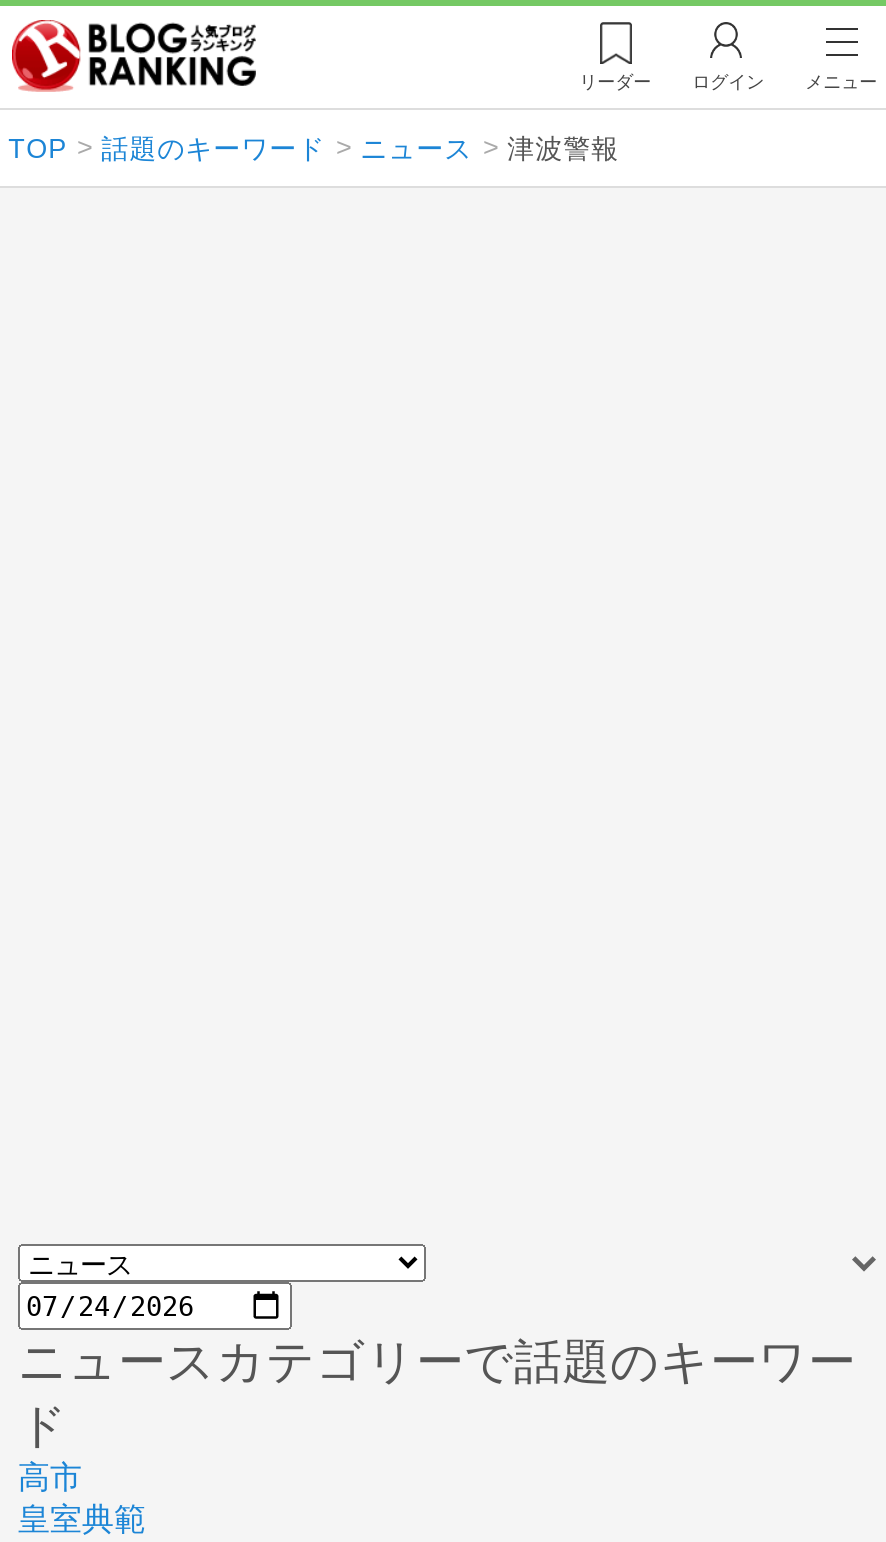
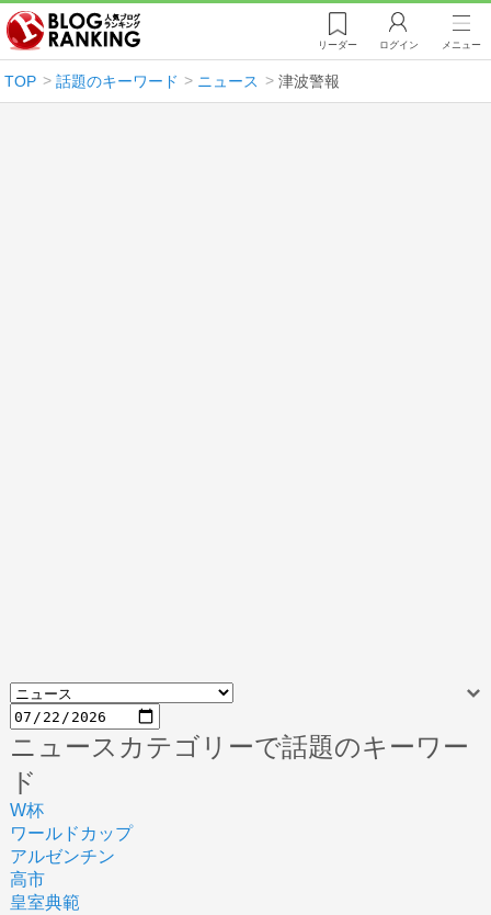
+ W杯
+ ワールドカップ
+ アルゼンチン
